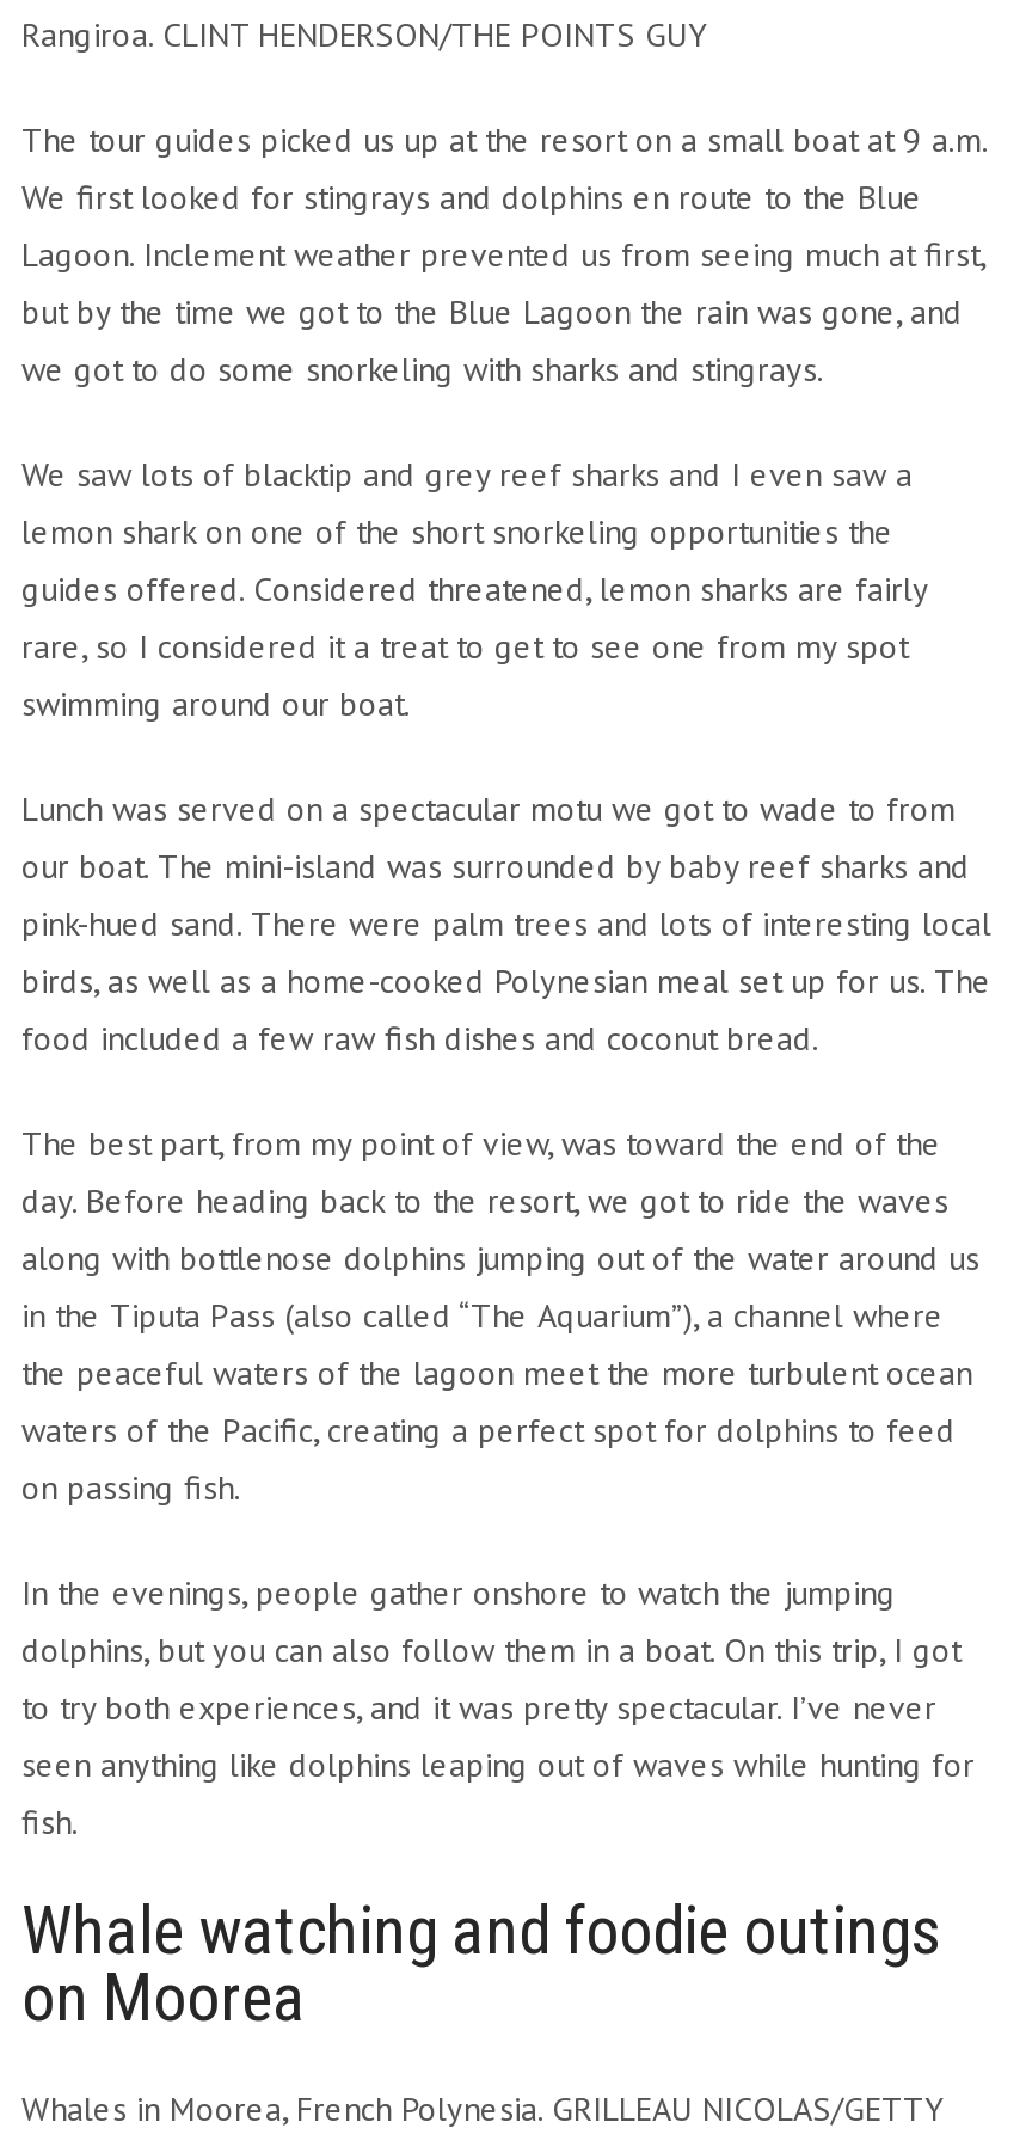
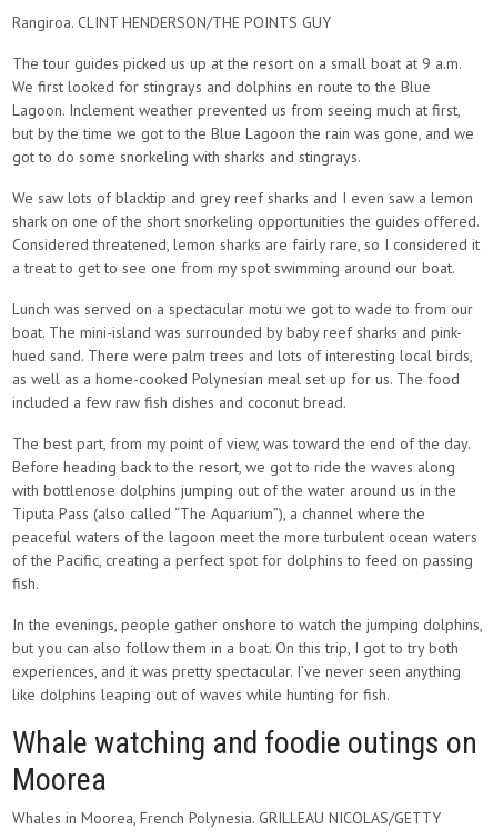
- but by the time we got to the Blue Lagoon the rain was gone, and
- we got to do some snorkeling with sharks and stingrays.
- We saw lots of blacktip and grey reef sharks and I even saw a
- lemon shark on one of the short snorkeling opportunities the
- guides offered. Considered threatened, lemon sharks are fairly
- rare, so I considered it a treat to get to see one from my spot
- swimming around our boat.
- Lunch was served on a spectacular motu we got to wade to from
- our boat. The mini-island was surrounded by baby reef sharks and
- pink-hued sand. There were palm trees and lots of interesting local
- birds, as well as a home-cooked Polynesian meal set up for us. The
- food included a few raw fish dishes and coconut bread.
- The best part, from my point of view, was toward the end of the
- day. Before heading back to the resort, we got to ride the waves
- along with bottlenose dolphins jumping out of the water around us
- in the Tiputa Pass (also called “The Aquarium”), a channel where
- the peaceful waters of the lagoon meet the more turbulent ocean
- waters of the Pacific, creating a perfect spot for dolphins to feed
- on passing fish.
- In the evenings, people gather onshore to watch the jumping
- dolphins, but you can also follow them in a boat. On this trip, I got
- to try both experiences, and it was pretty spectacular. I’ve never
- seen anything like dolphins leaping out of waves while hunting for
+ but by the time we got to the Blue Lagoon the rain was gone, and we
+ got to do some snorkeling with sharks and stingrays.
+ We saw lots of blacktip and grey reef sharks and I even saw a lemon
+ shark on one of the short snorkeling opportunities the guides offered.
+ Considered threatened, lemon sharks are fairly rare, so I considered it
+ a treat to get to see one from my spot swimming around our boat.
+ Lunch was served on a spectacular motu we got to wade to from our
+ boat. The mini-island was surrounded by baby reef sharks and pink-
+ hued sand. There were palm trees and lots of interesting local birds,
+ as well as a home-cooked Polynesian meal set up for us. The food
+ included a few raw fish dishes and coconut bread.
+ The best part, from my point of view, was toward the end of the day.
+ Before heading back to the resort, we got to ride the waves along
+ with bottlenose dolphins jumping out of the water around us in the
+ Tiputa Pass (also called “The Aquarium”), a channel where the
+ peaceful waters of the lagoon meet the more turbulent ocean waters
+ of the Pacific, creating a perfect spot for dolphins to feed on passing

moved up: fish.

- Whale watching and foodie outings
- on Moorea
+ In the evenings, people gather onshore to watch the jumping dolphins,
+ but you can also follow them in a boat. On this trip, I got to try both
+ experiences, and it was pretty spectacular. I’ve never seen anything
+ like dolphins leaping out of waves while hunting for fish.
+ Whale watching and foodie outings on
+ Moorea
